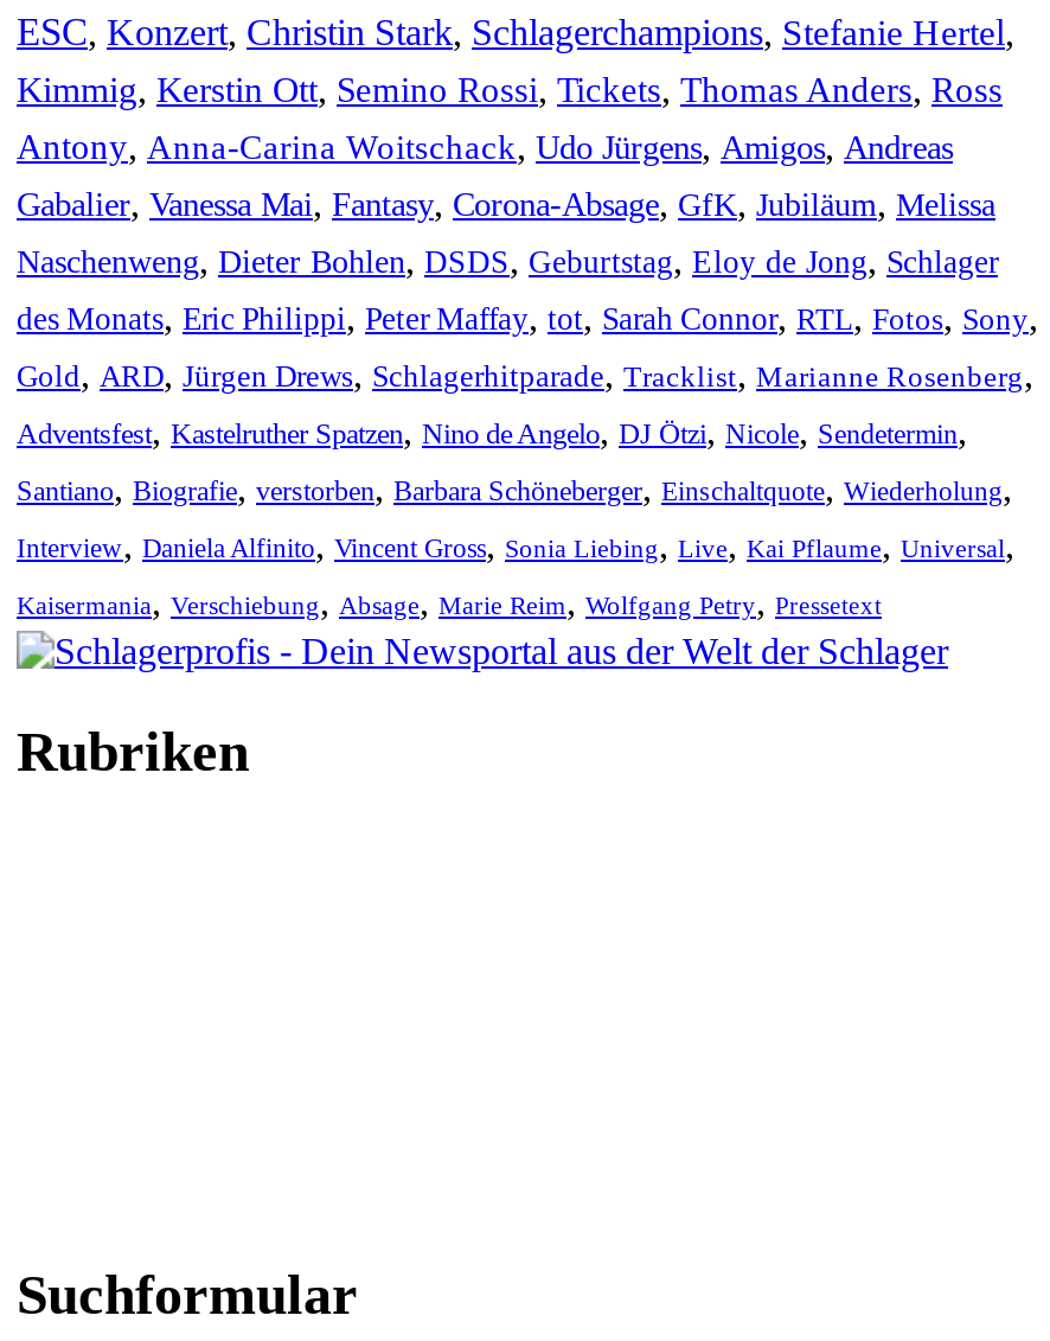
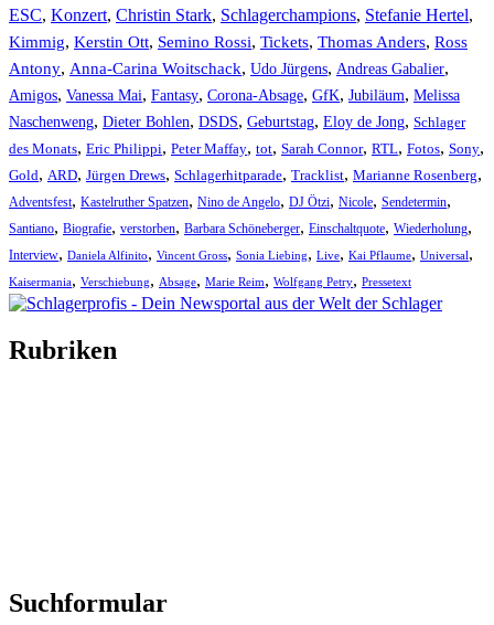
- Antony, Anna-Carina Woitschack, Udo Jürgens, Amigos, Andreas
+ Antony, Anna-Carina Woitschack, Udo Jürgens, Andreas Gabalier,

- Gabalier, Vanessa Mai, Fantasy, Corona-Absage, GfK, Jubiläum, Melissa
+ Amigos, Vanessa Mai, Fantasy, Corona-Absage, GfK, Jubiläum, Melissa
